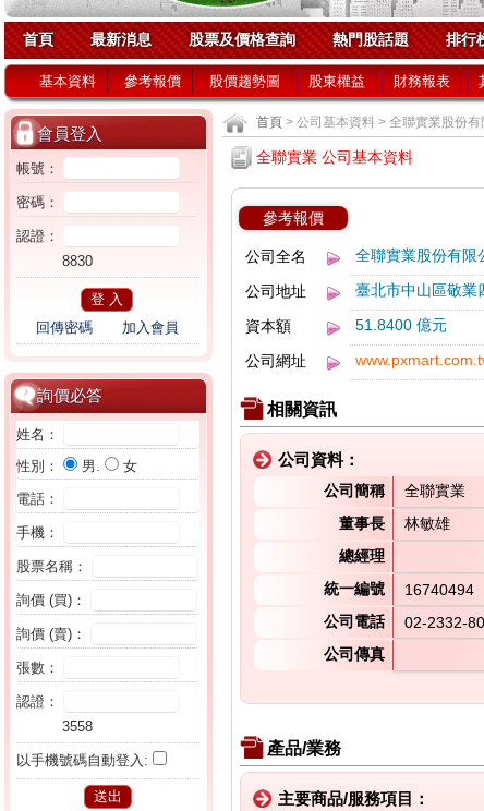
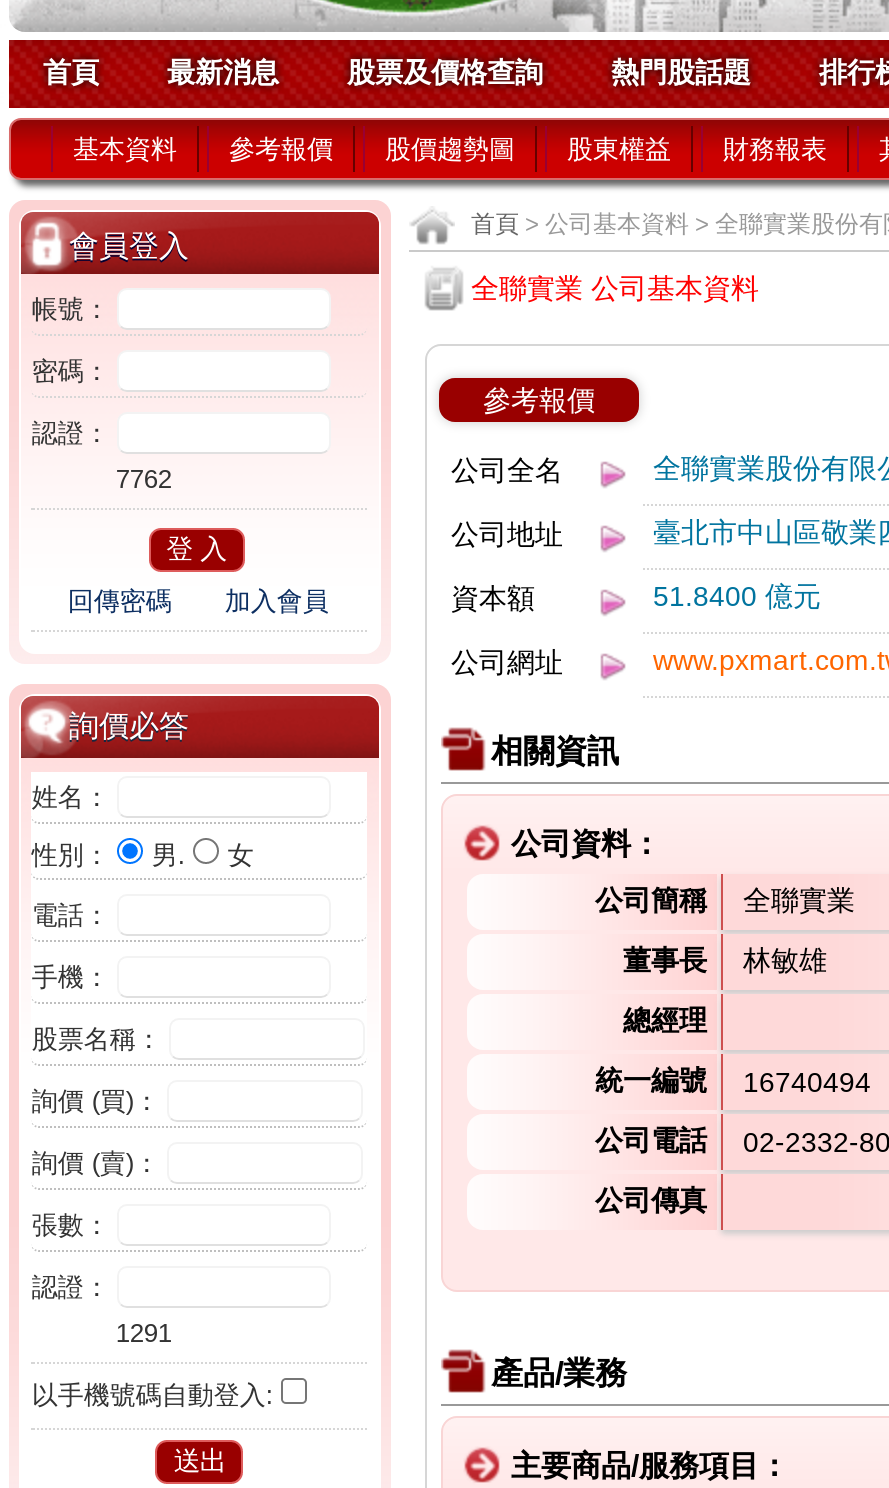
- 8830
+ 7762

- 3558
+ 1291
